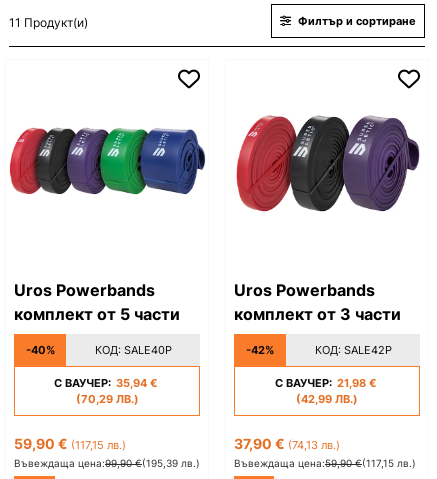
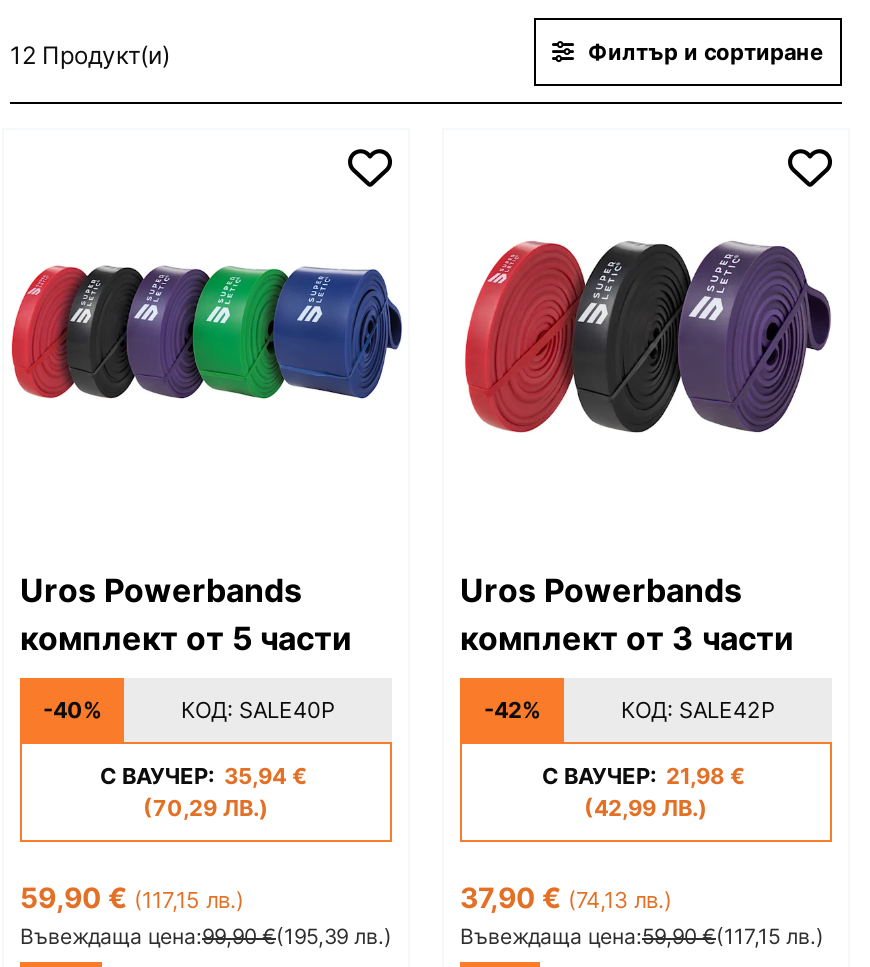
- 11 Продукт(и)
+ 12 Продукт(и)
